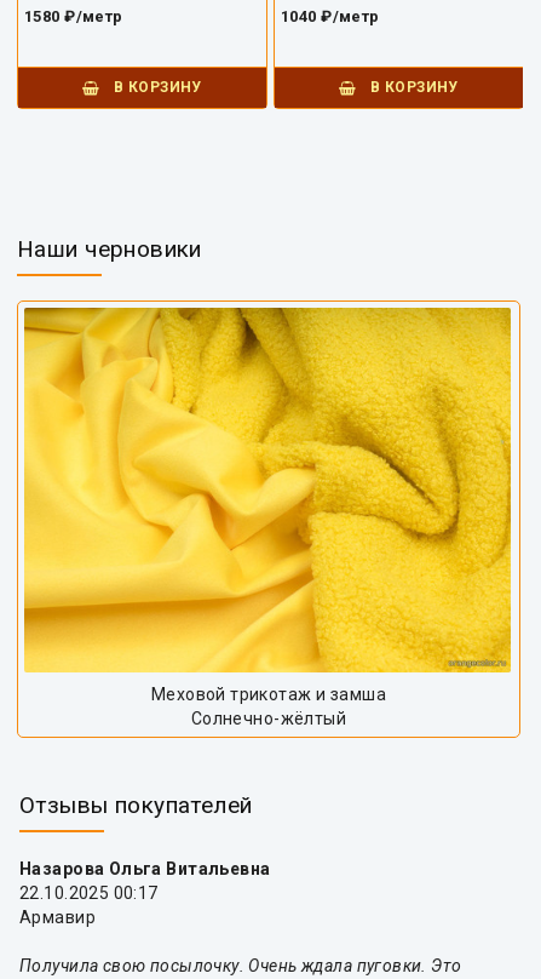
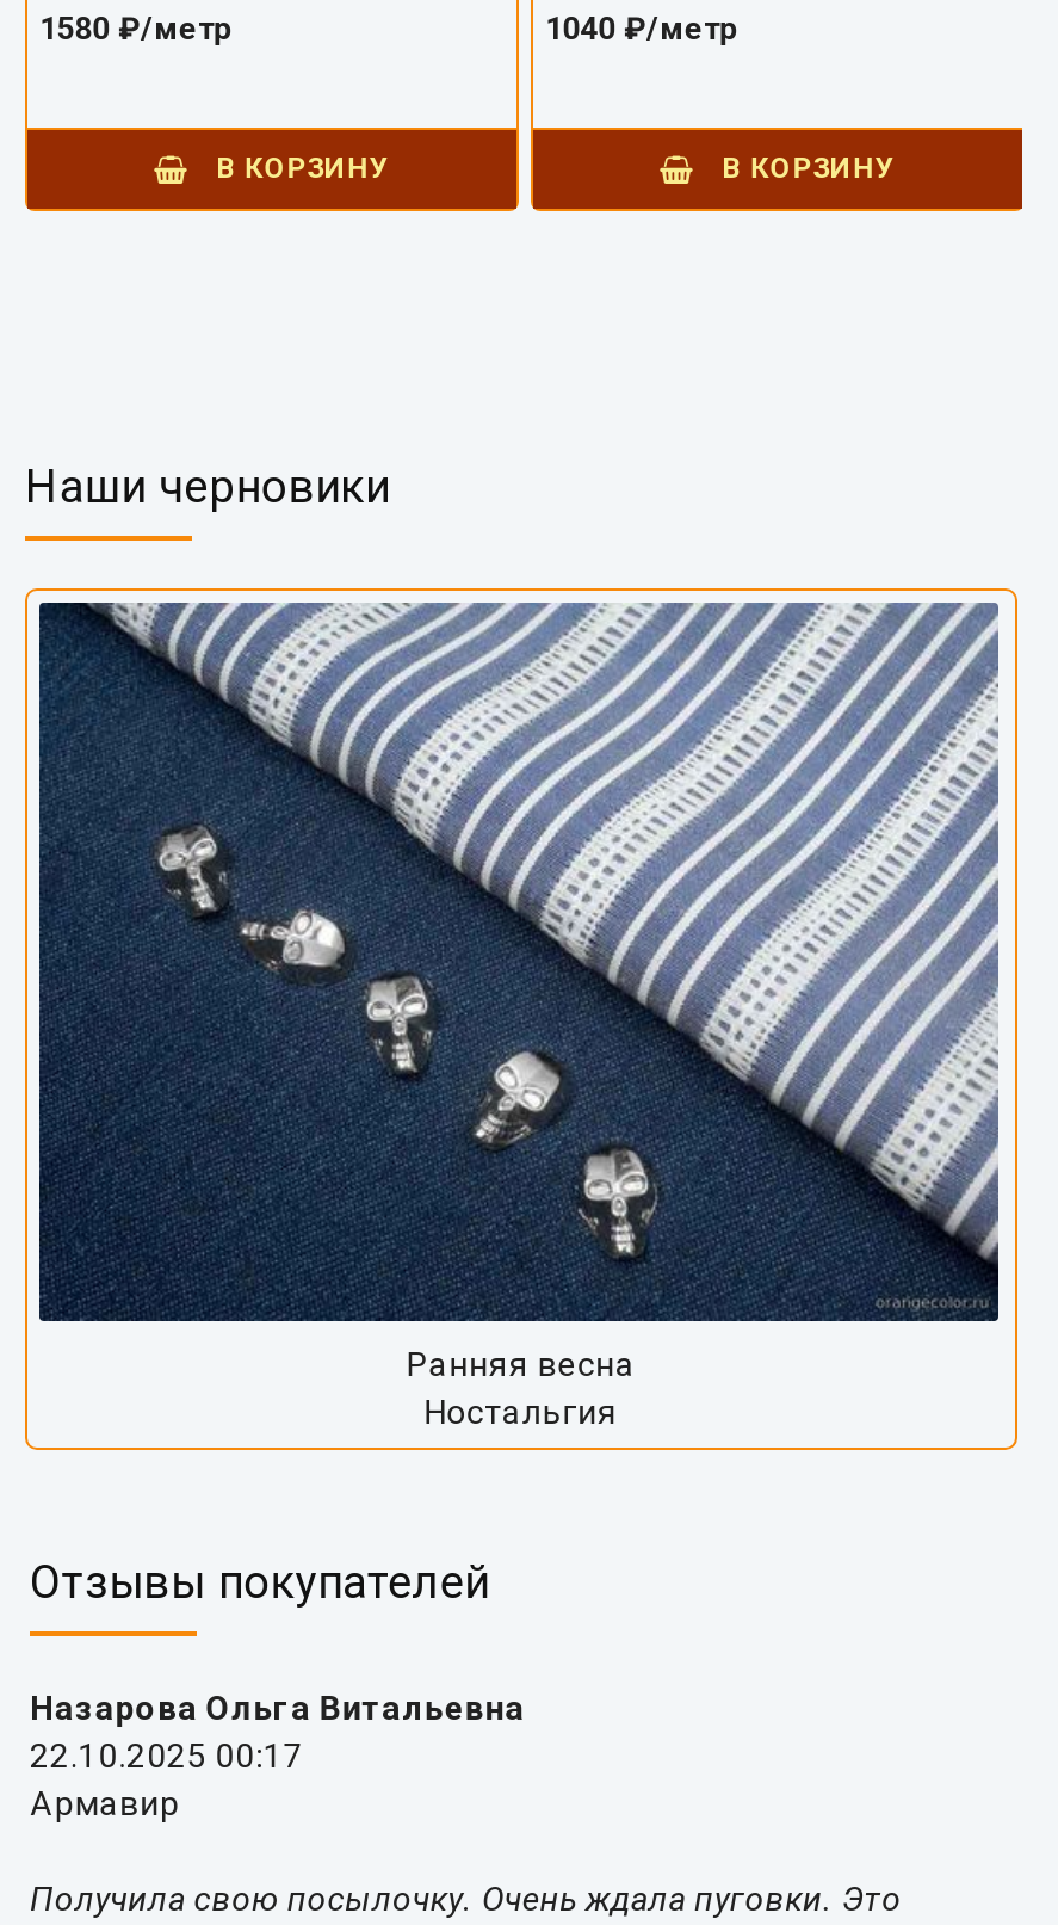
- [image]
- Меховой трикотаж и замша
- Солнечно-жёлтый
+ [image]
+ Ранняя весна
+ Ностальгия
